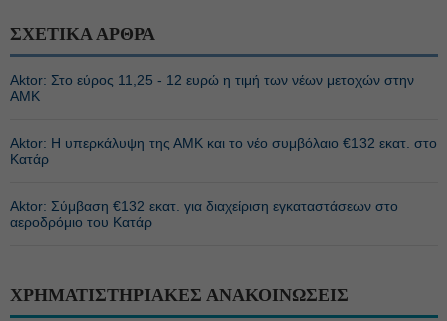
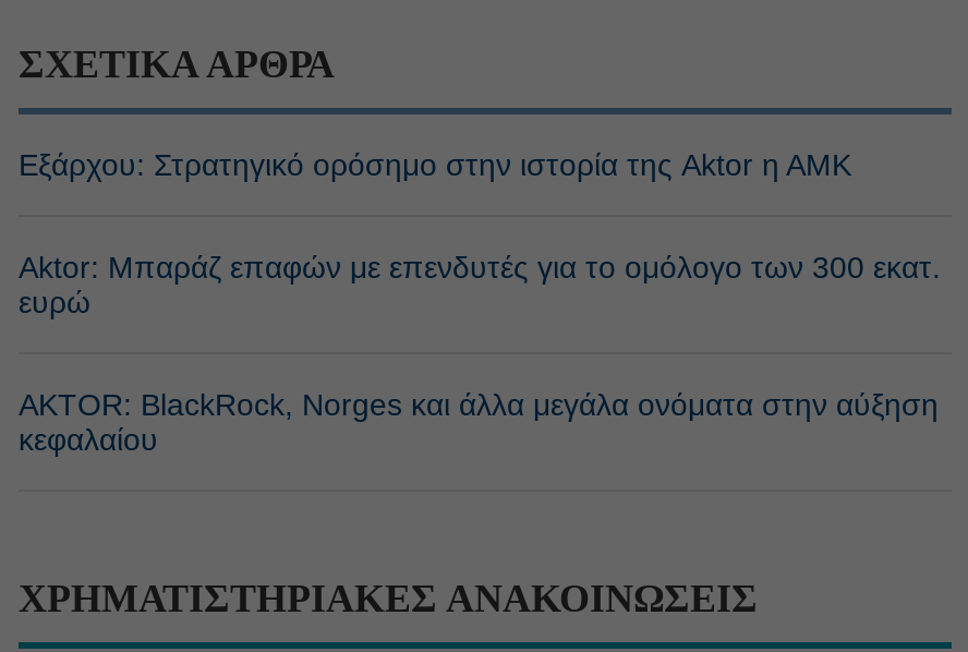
- Aktor: Στο εύρος 11,25 - 12 ευρώ η τιμή των νέων μετοχών στην
- ΑΜΚ
+ Εξάρχου: Στρατηγικό ορόσημο στην ιστορία της Aktor η ΑΜΚ

- Aktor: Η υπερκάλυψη της ΑΜΚ και το νέο συμβόλαιο €132 εκατ. στο
- Κατάρ
+ Aktor: Μπαράζ επαφών με επενδυτές για το ομόλογο των 300 εκατ.
+ ευρώ

- Aktor: Σύμβαση €132 εκατ. για διαχείριση εγκαταστάσεων στο
- αεροδρόμιο του Κατάρ
+ AKTOR: BlackRock, Norges και άλλα μεγάλα ονόματα στην αύξηση
+ κεφαλαίου
